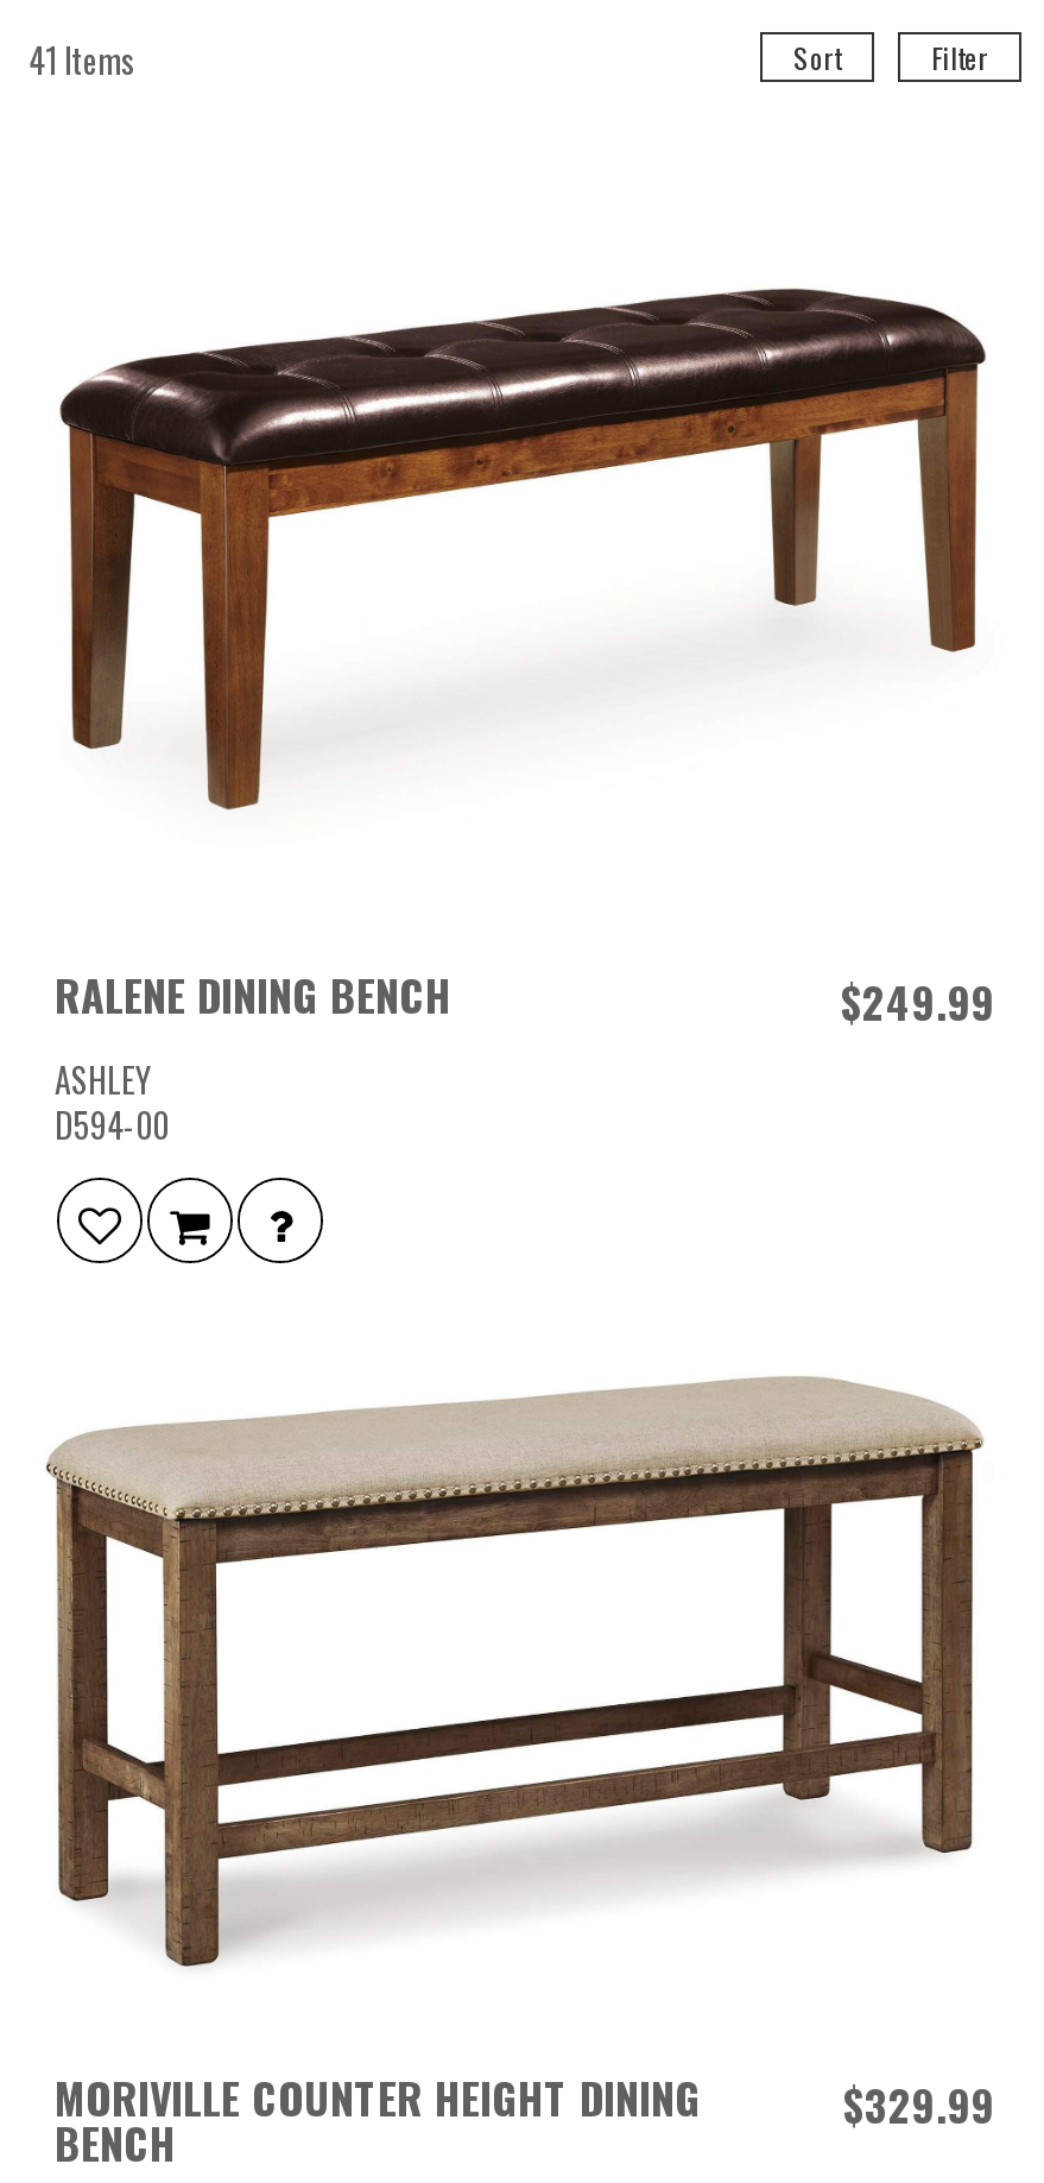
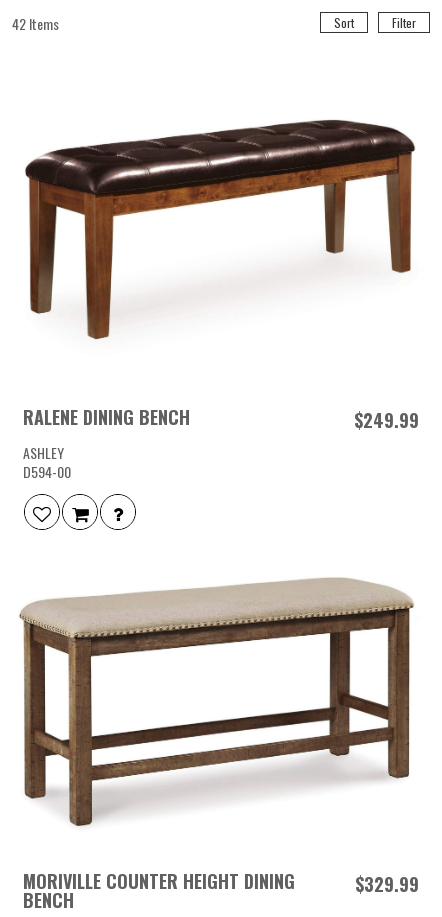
- 41 Items
+ 42 Items
